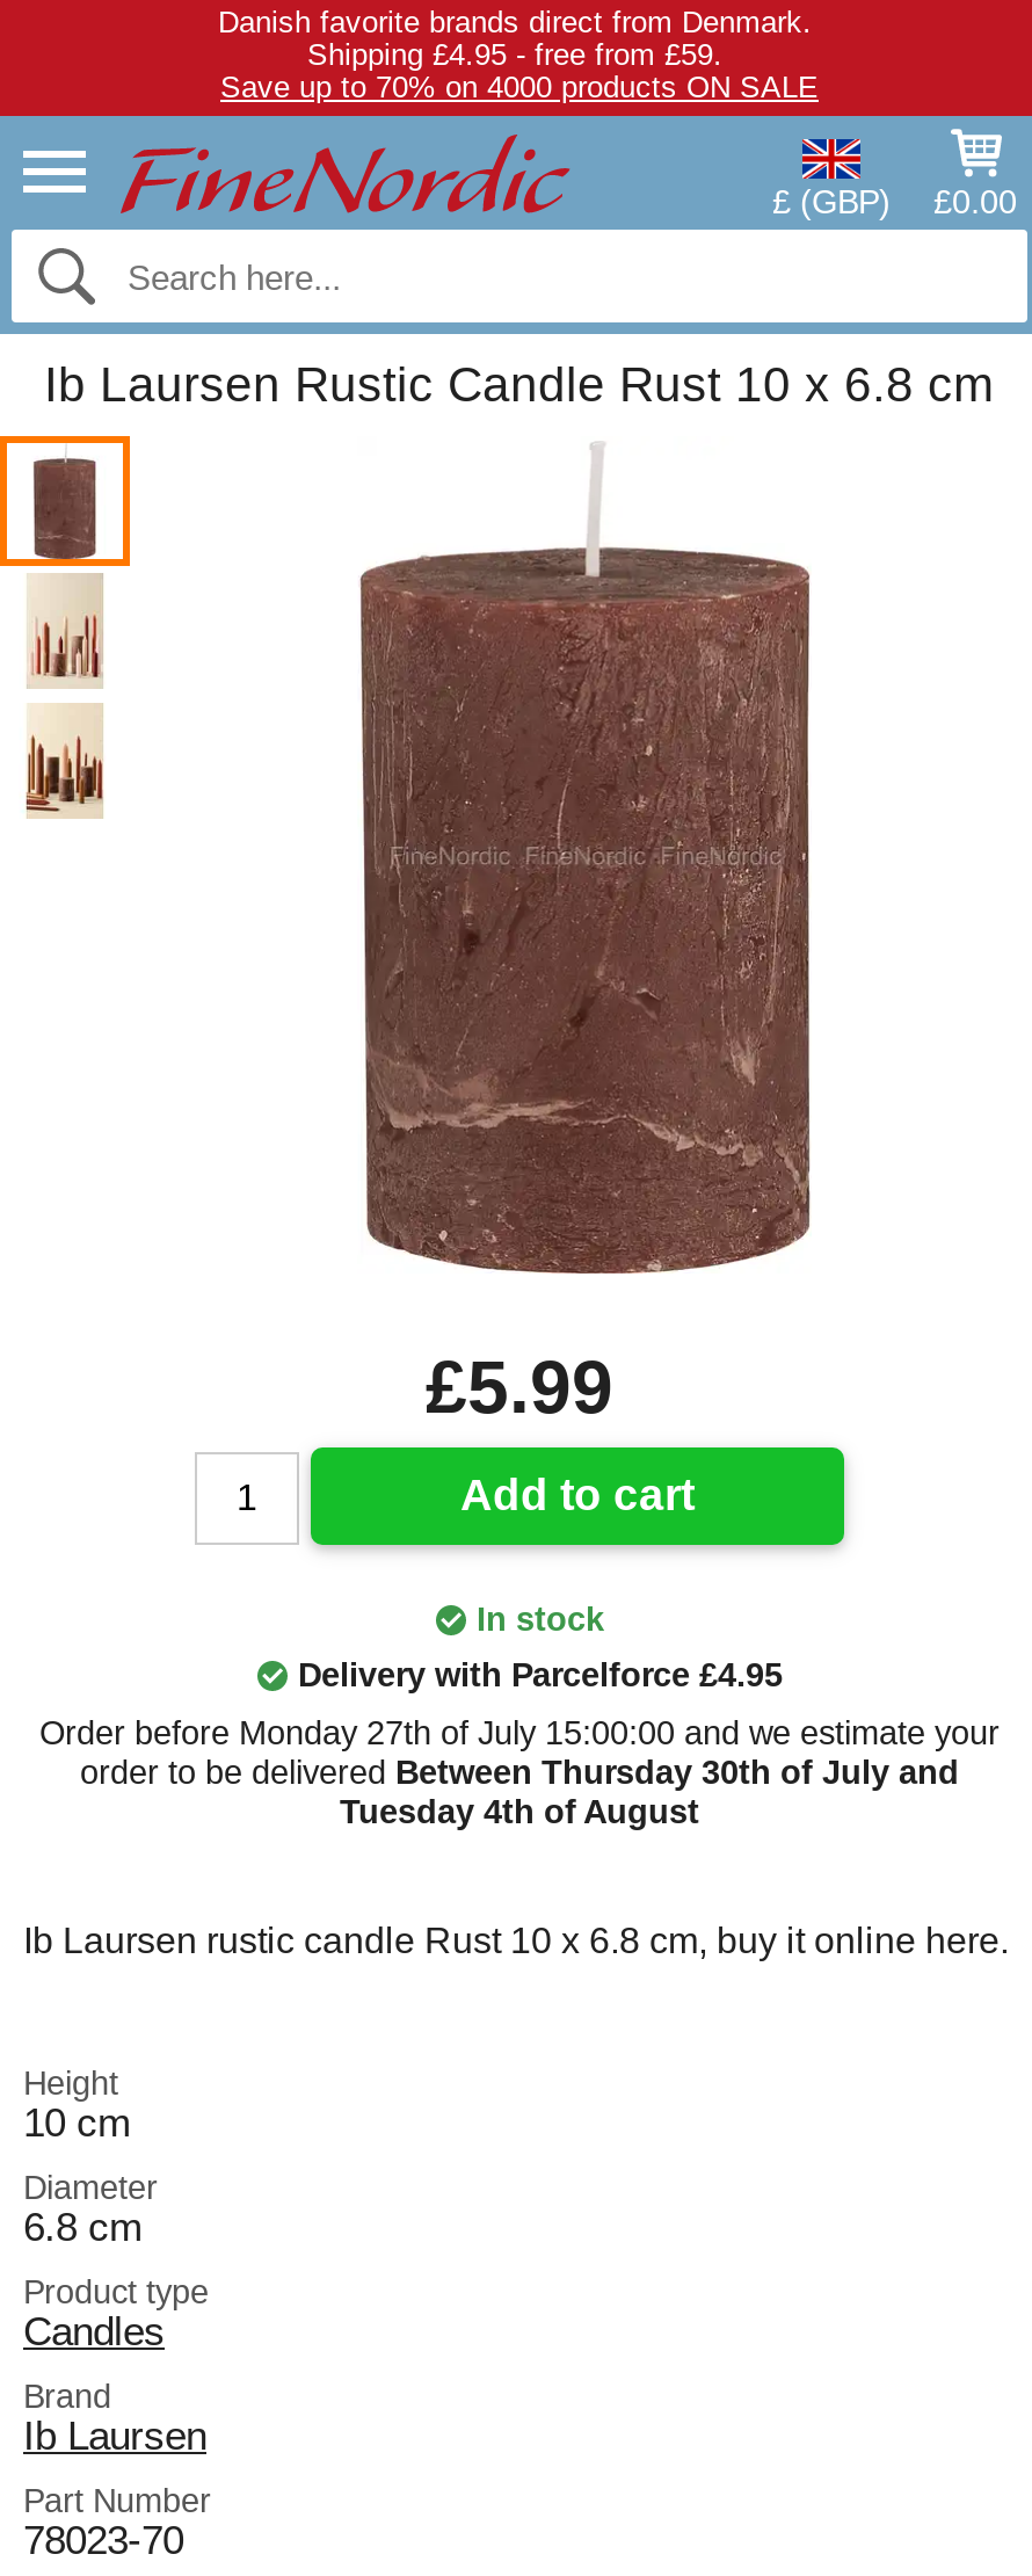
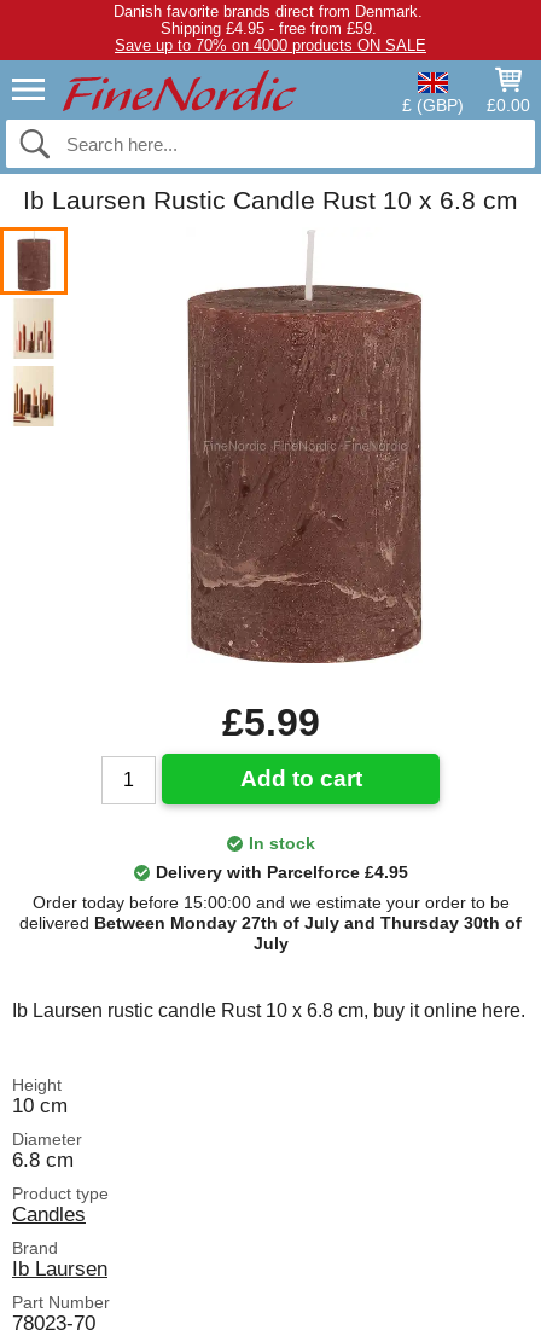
- Order before Monday 27th of July 15:00:00 and we estimate your
- order to be delivered Between Thursday 30th of July and
- Tuesday 4th of August
+ Order today before 15:00:00 and we estimate your order to be
+ delivered Between Monday 27th of July and Thursday 30th of
+ July
